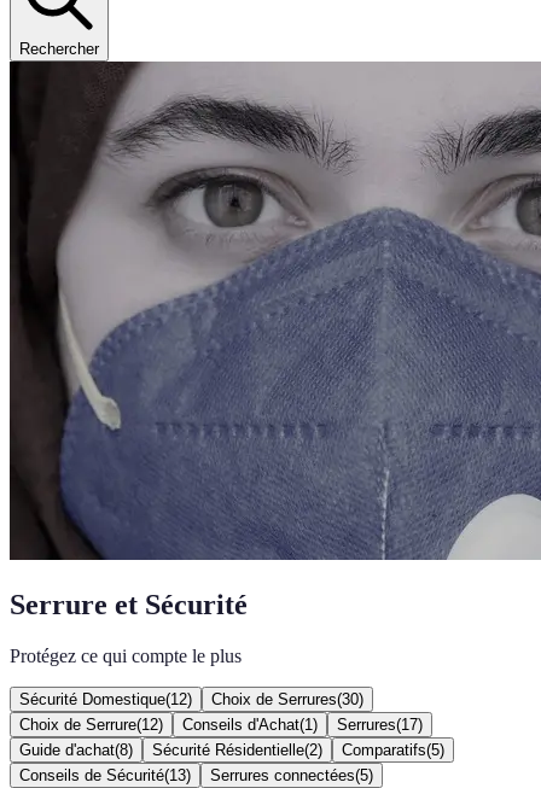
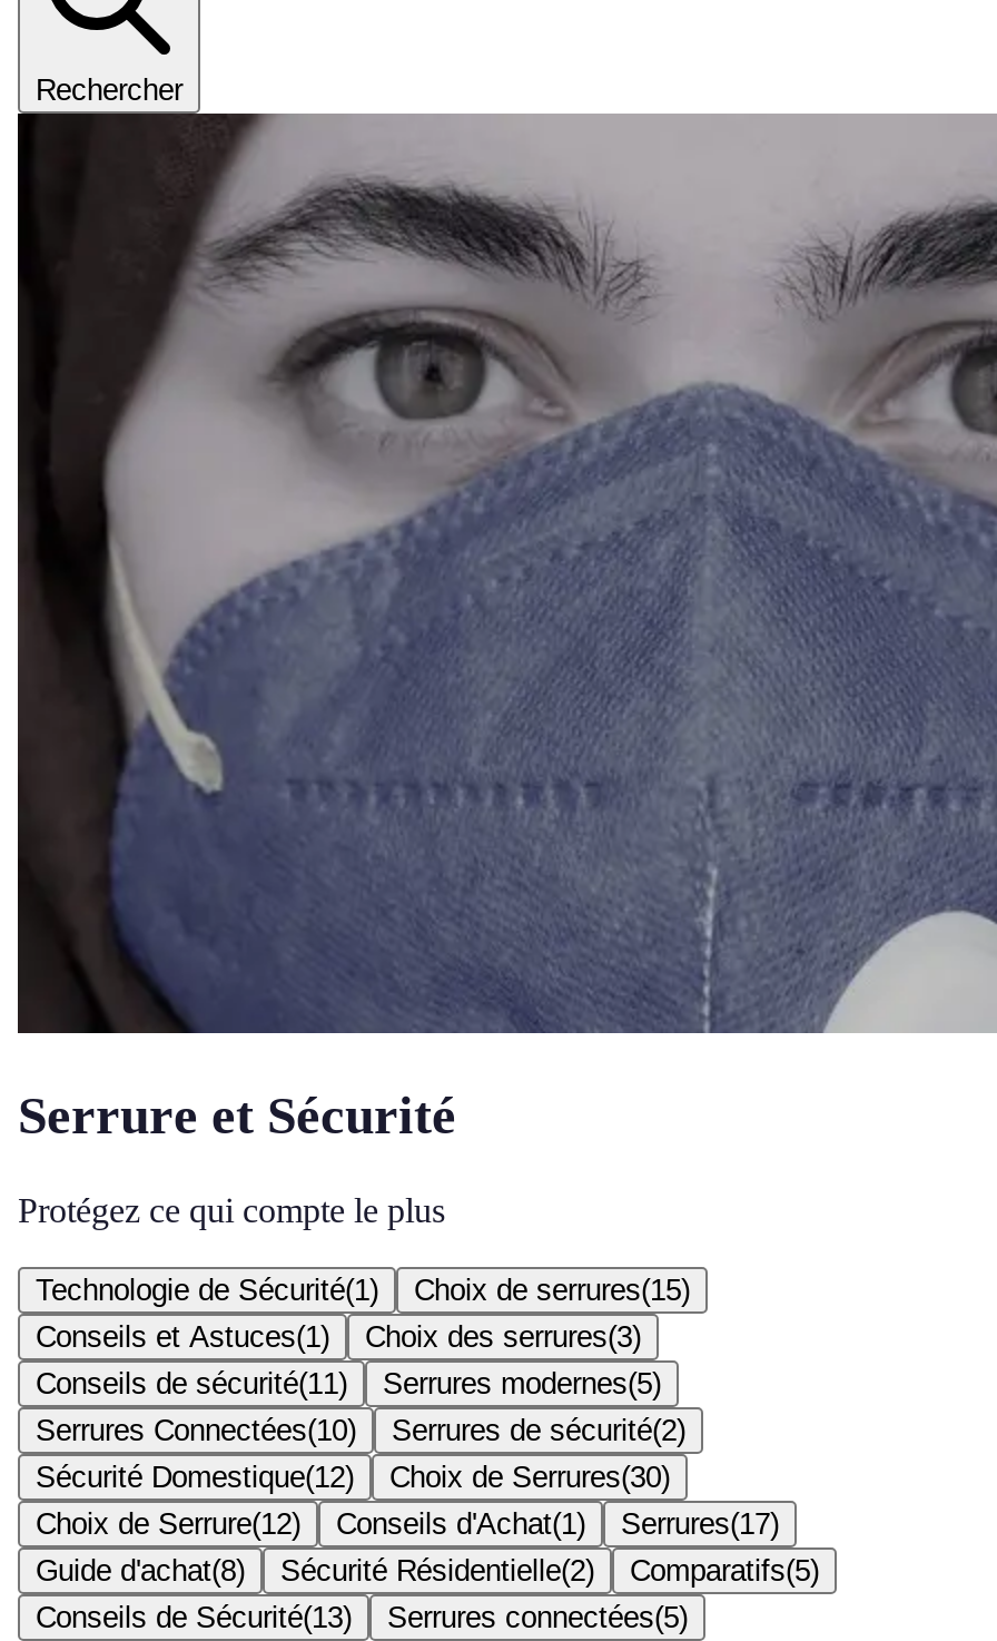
+ Technologie de Sécurité(1)
+ Choix de serrures(15)
+ Conseils et Astuces(1)
+ Choix des serrures(3)
+ Conseils de sécurité(11)
+ Serrures modernes(5)
+ Serrures Connectées(10)
+ Serrures de sécurité(2)
